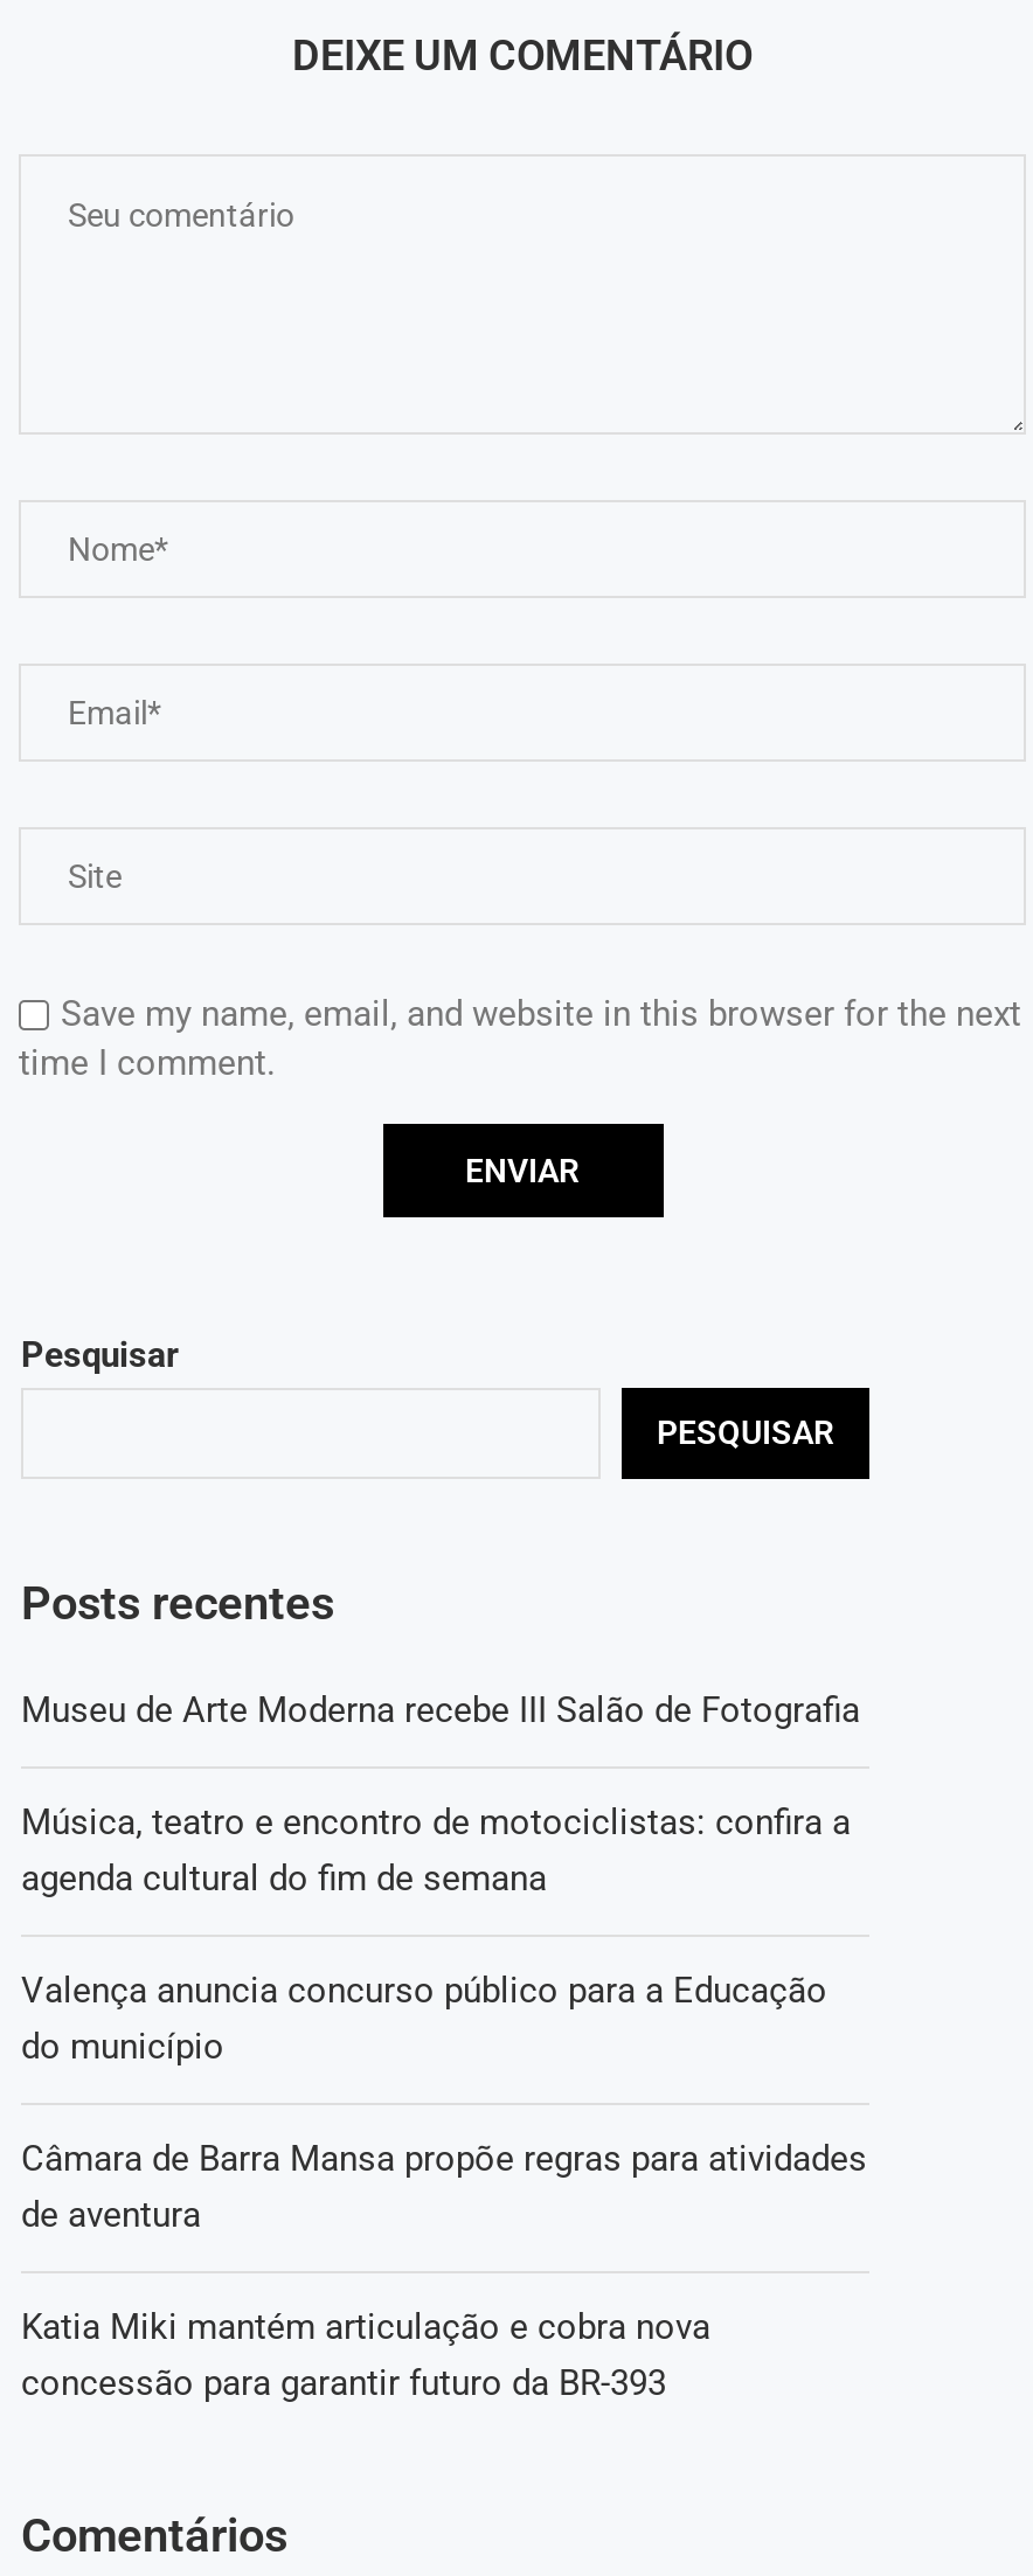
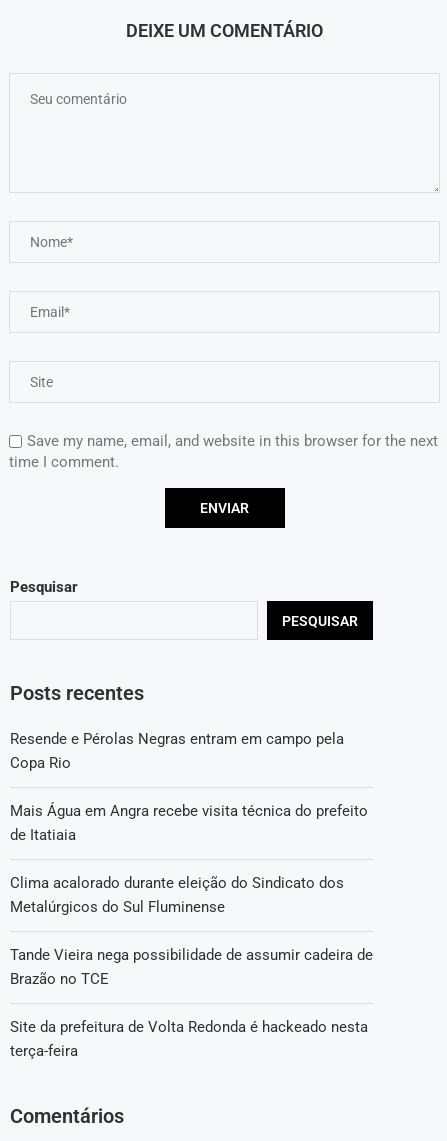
- Museu de Arte Moderna recebe III Salão de Fotografia
+ Resende e Pérolas Negras entram em campo pela
+ Copa Rio

- Música, teatro e encontro de motociclistas: confira a
- agenda cultural do fim de semana
+ Mais Água em Angra recebe visita técnica do prefeito
+ de Itatiaia

- Valença anuncia concurso público para a Educação
- do município
+ Clima acalorado durante eleição do Sindicato dos
+ Metalúrgicos do Sul Fluminense

- Câmara de Barra Mansa propõe regras para atividades
- de aventura
+ Tande Vieira nega possibilidade de assumir cadeira de
+ Brazão no TCE

- Katia Miki mantém articulação e cobra nova
- concessão para garantir futuro da BR-393
+ Site da prefeitura de Volta Redonda é hackeado nesta
+ terça-feira
